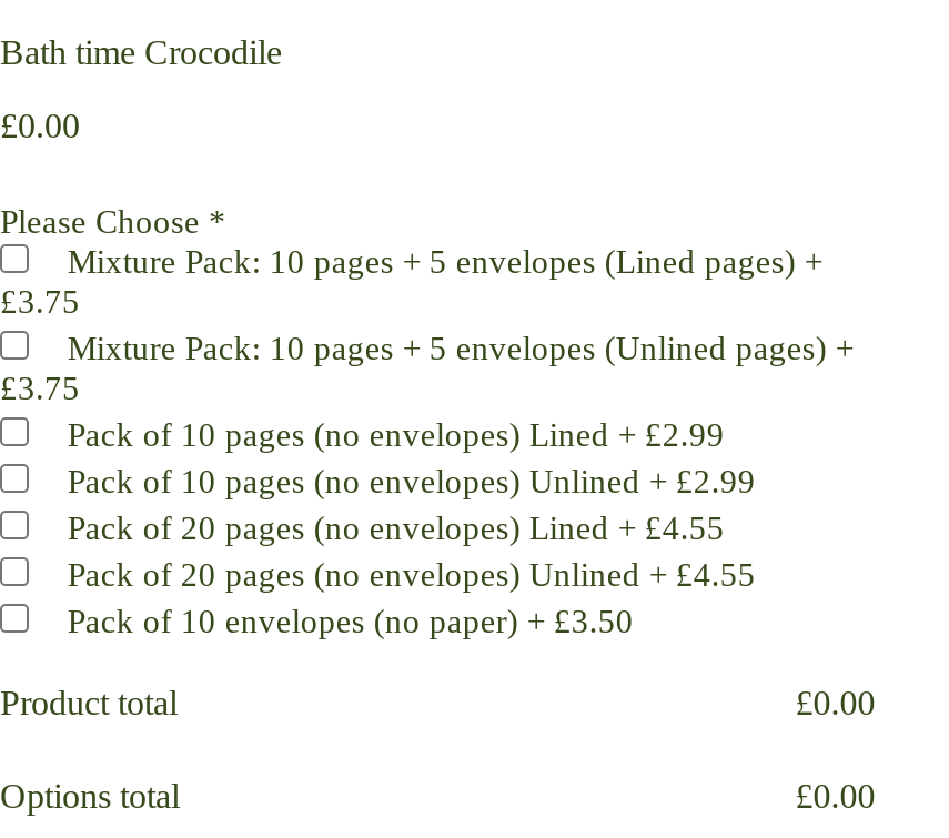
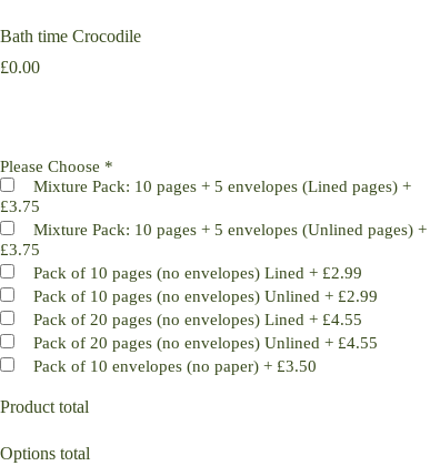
- £0.00

- £0.00
